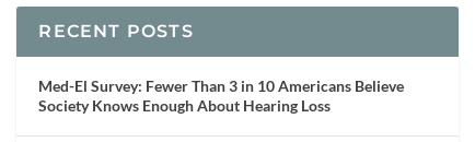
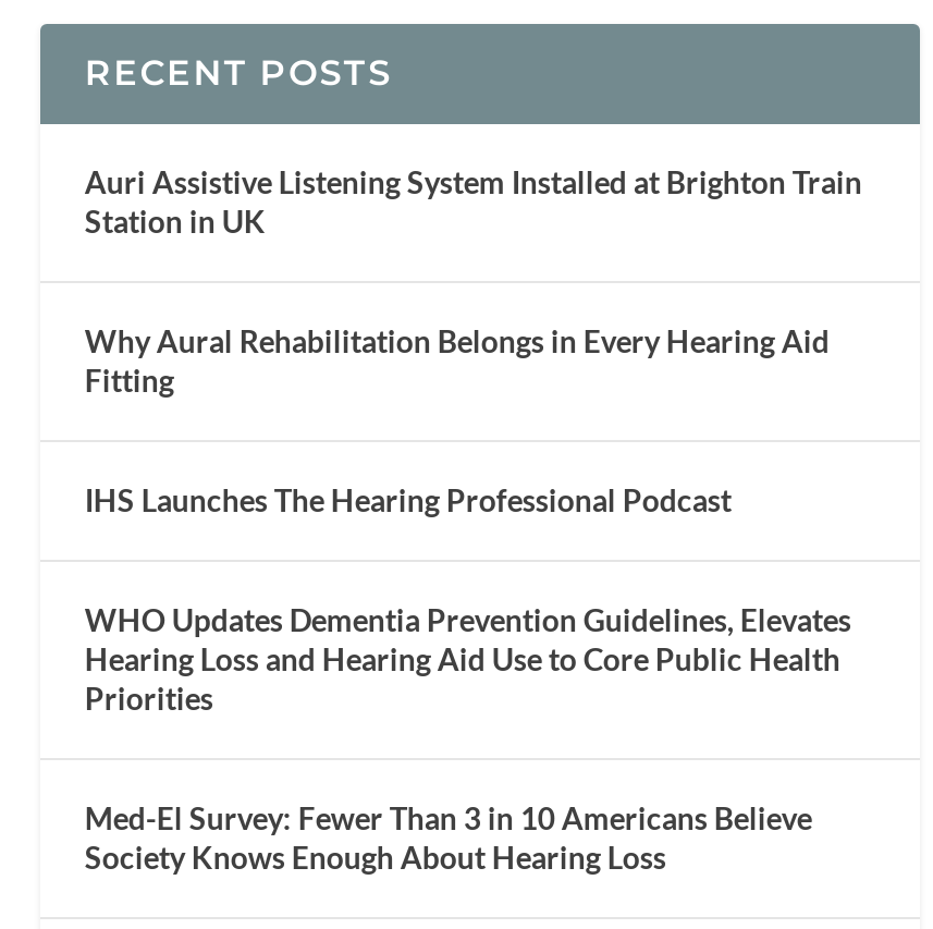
+ Auri Assistive Listening System Installed at Brighton Train
+ Station in UK
+ Why Aural Rehabilitation Belongs in Every Hearing Aid
+ Fitting
+ IHS Launches The Hearing Professional Podcast
+ WHO Updates Dementia Prevention Guidelines, Elevates
+ Hearing Loss and Hearing Aid Use to Core Public Health
+ Priorities
